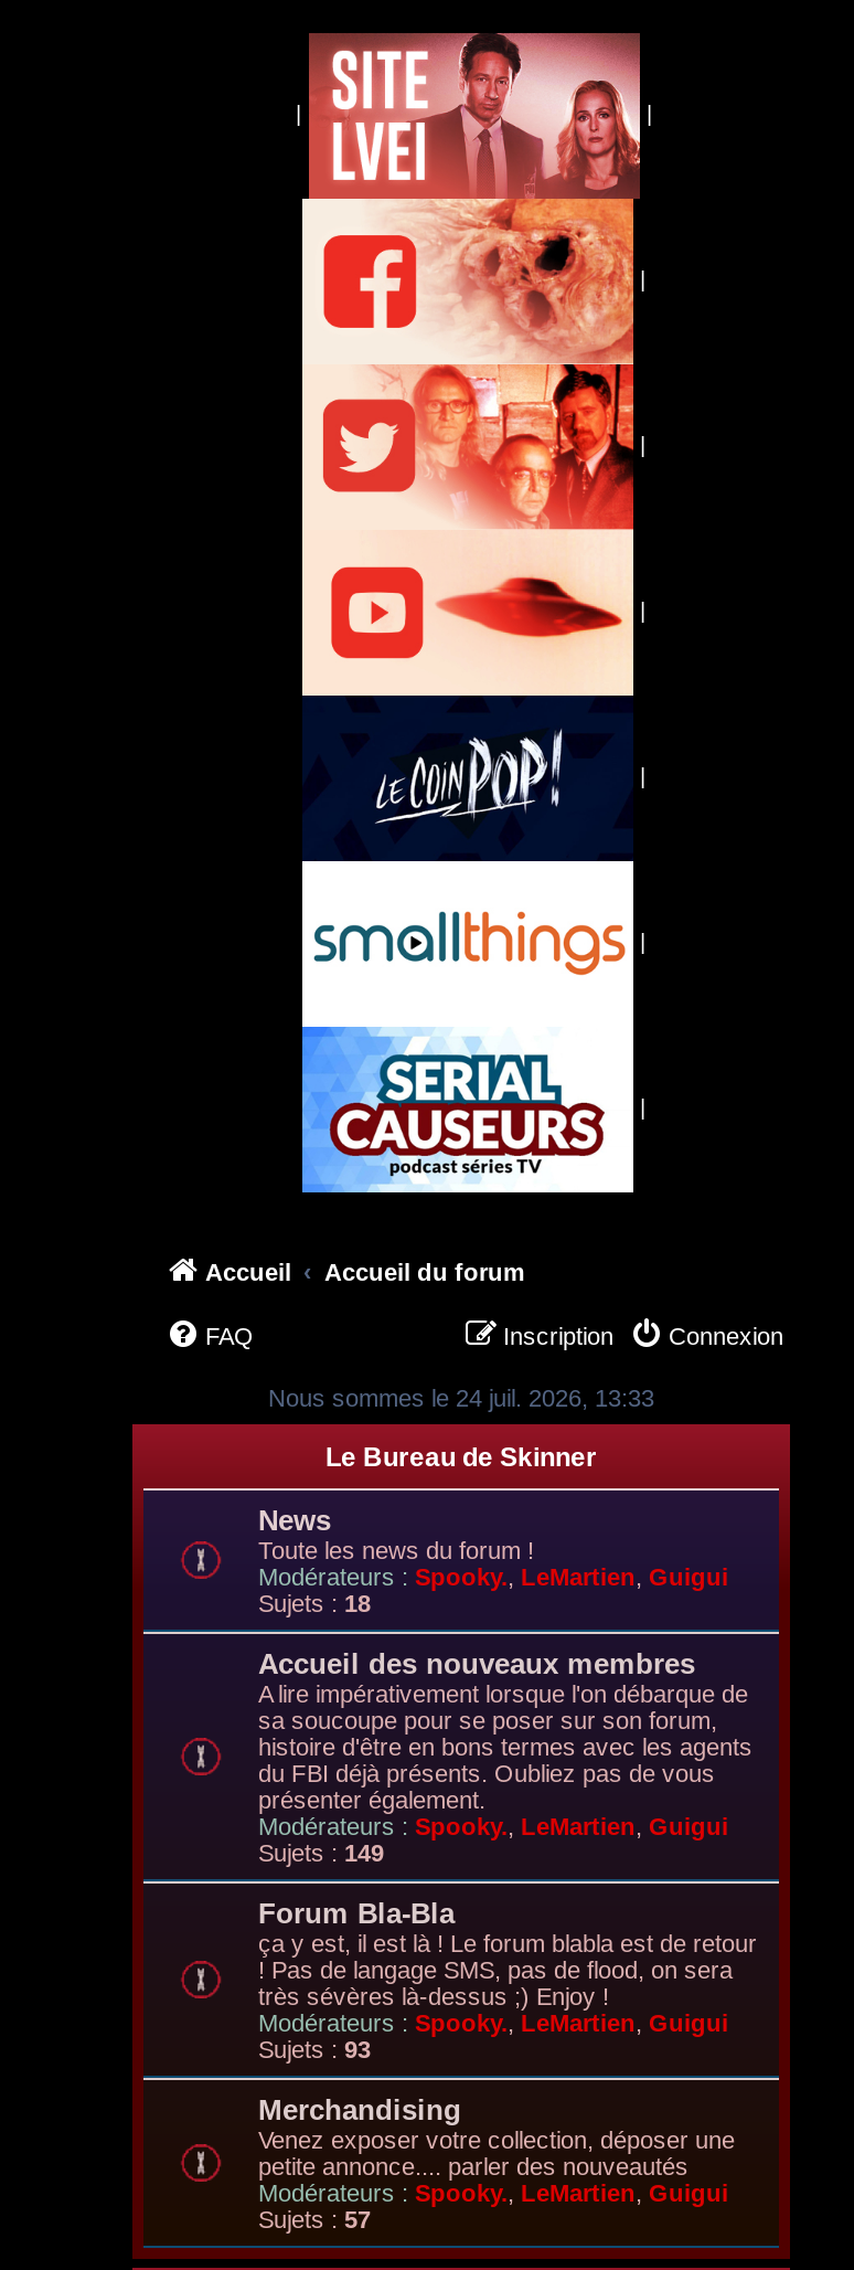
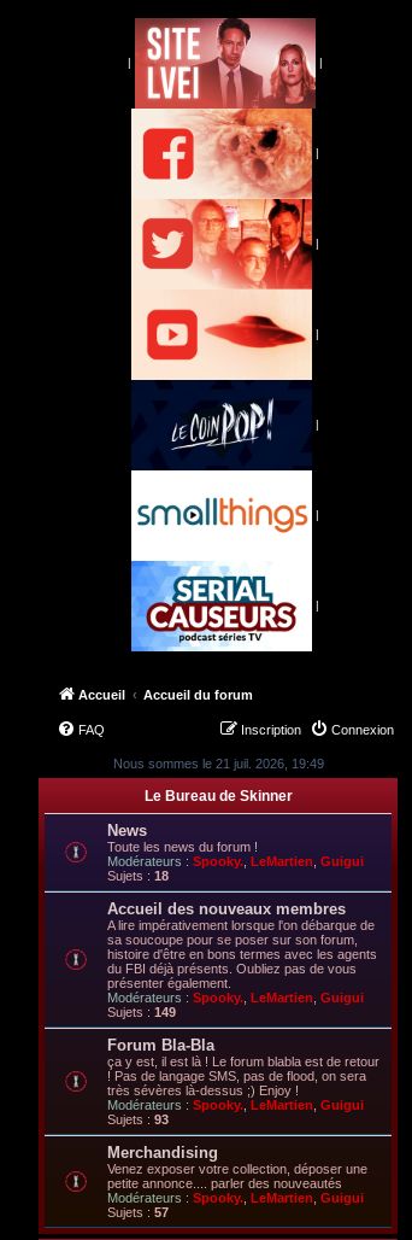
- Nous sommes le 24 juil. 2026, 13:33
+ Nous sommes le 21 juil. 2026, 19:49
